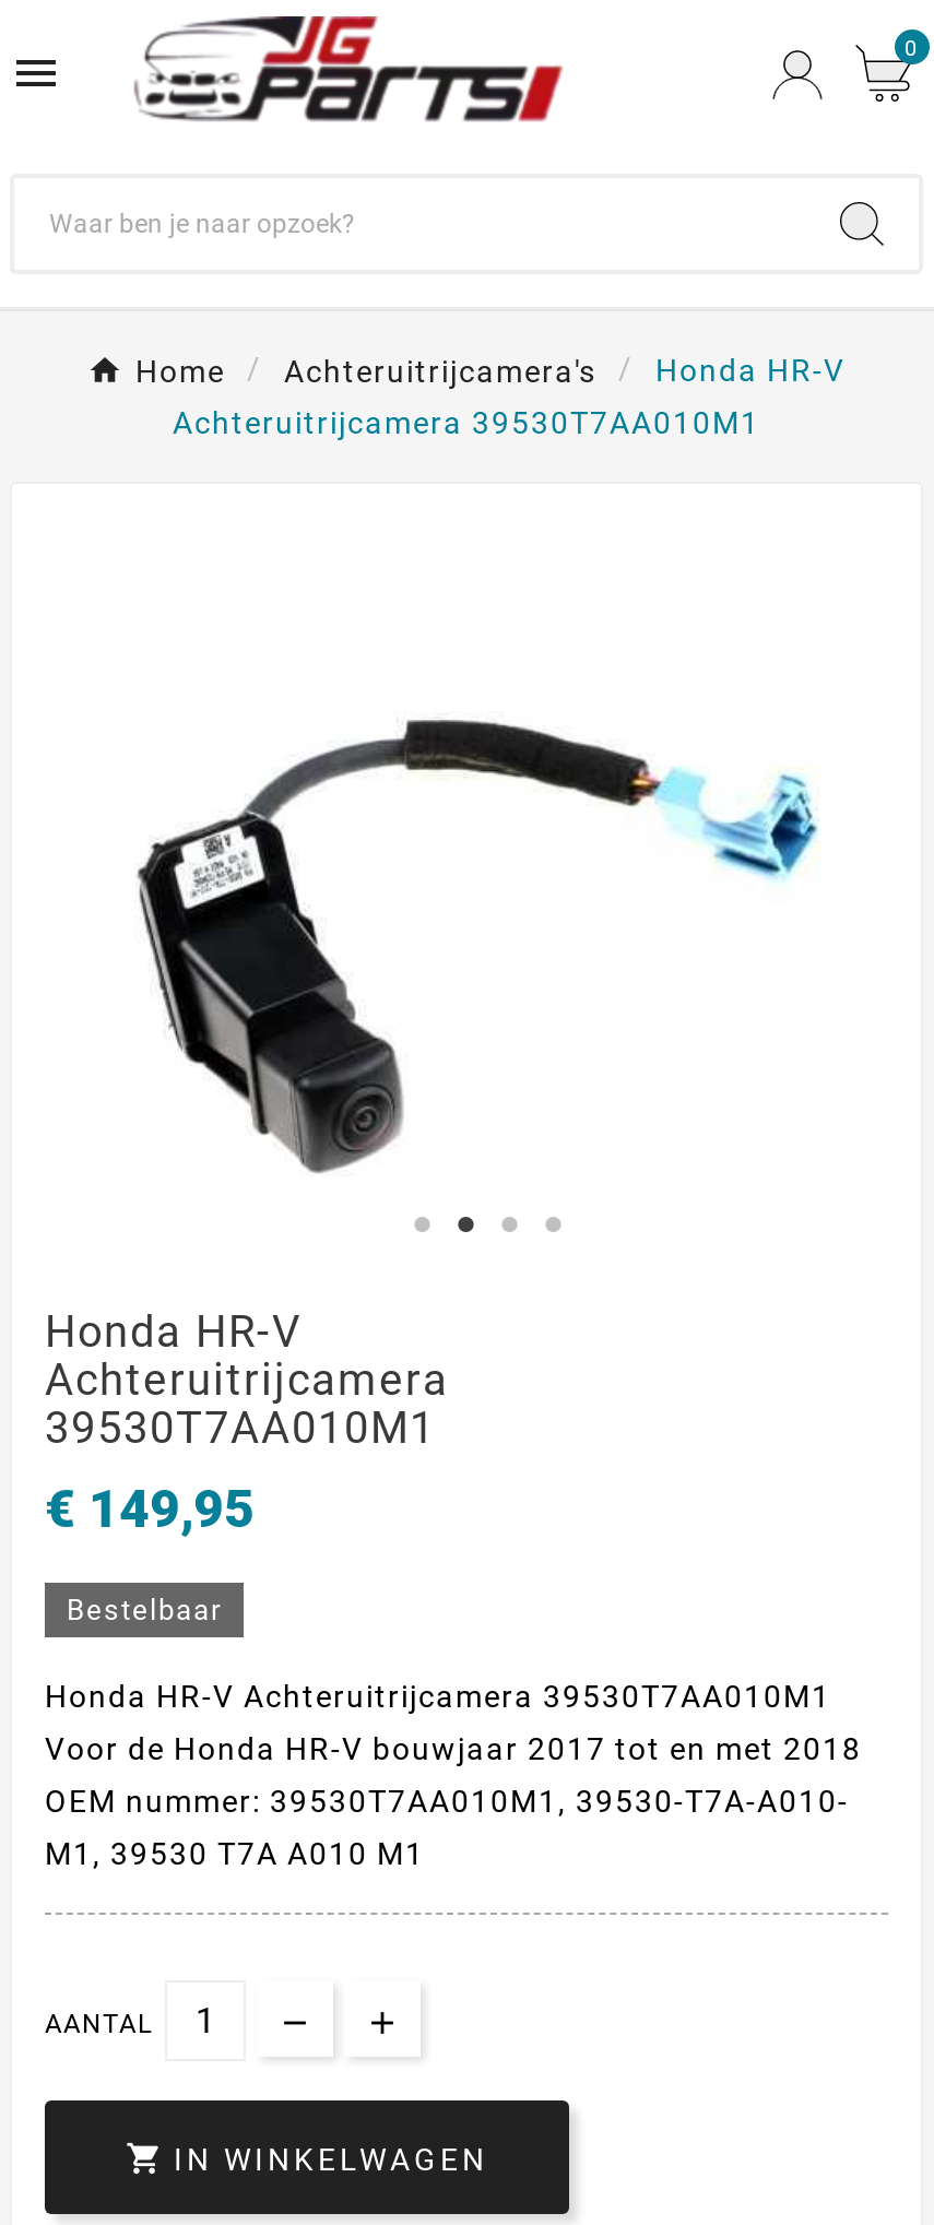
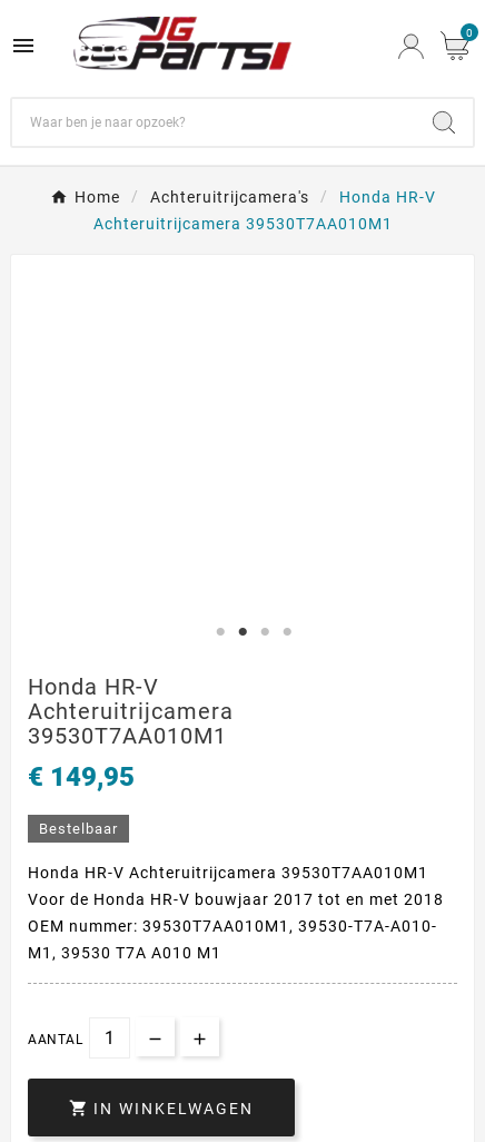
- [image]
